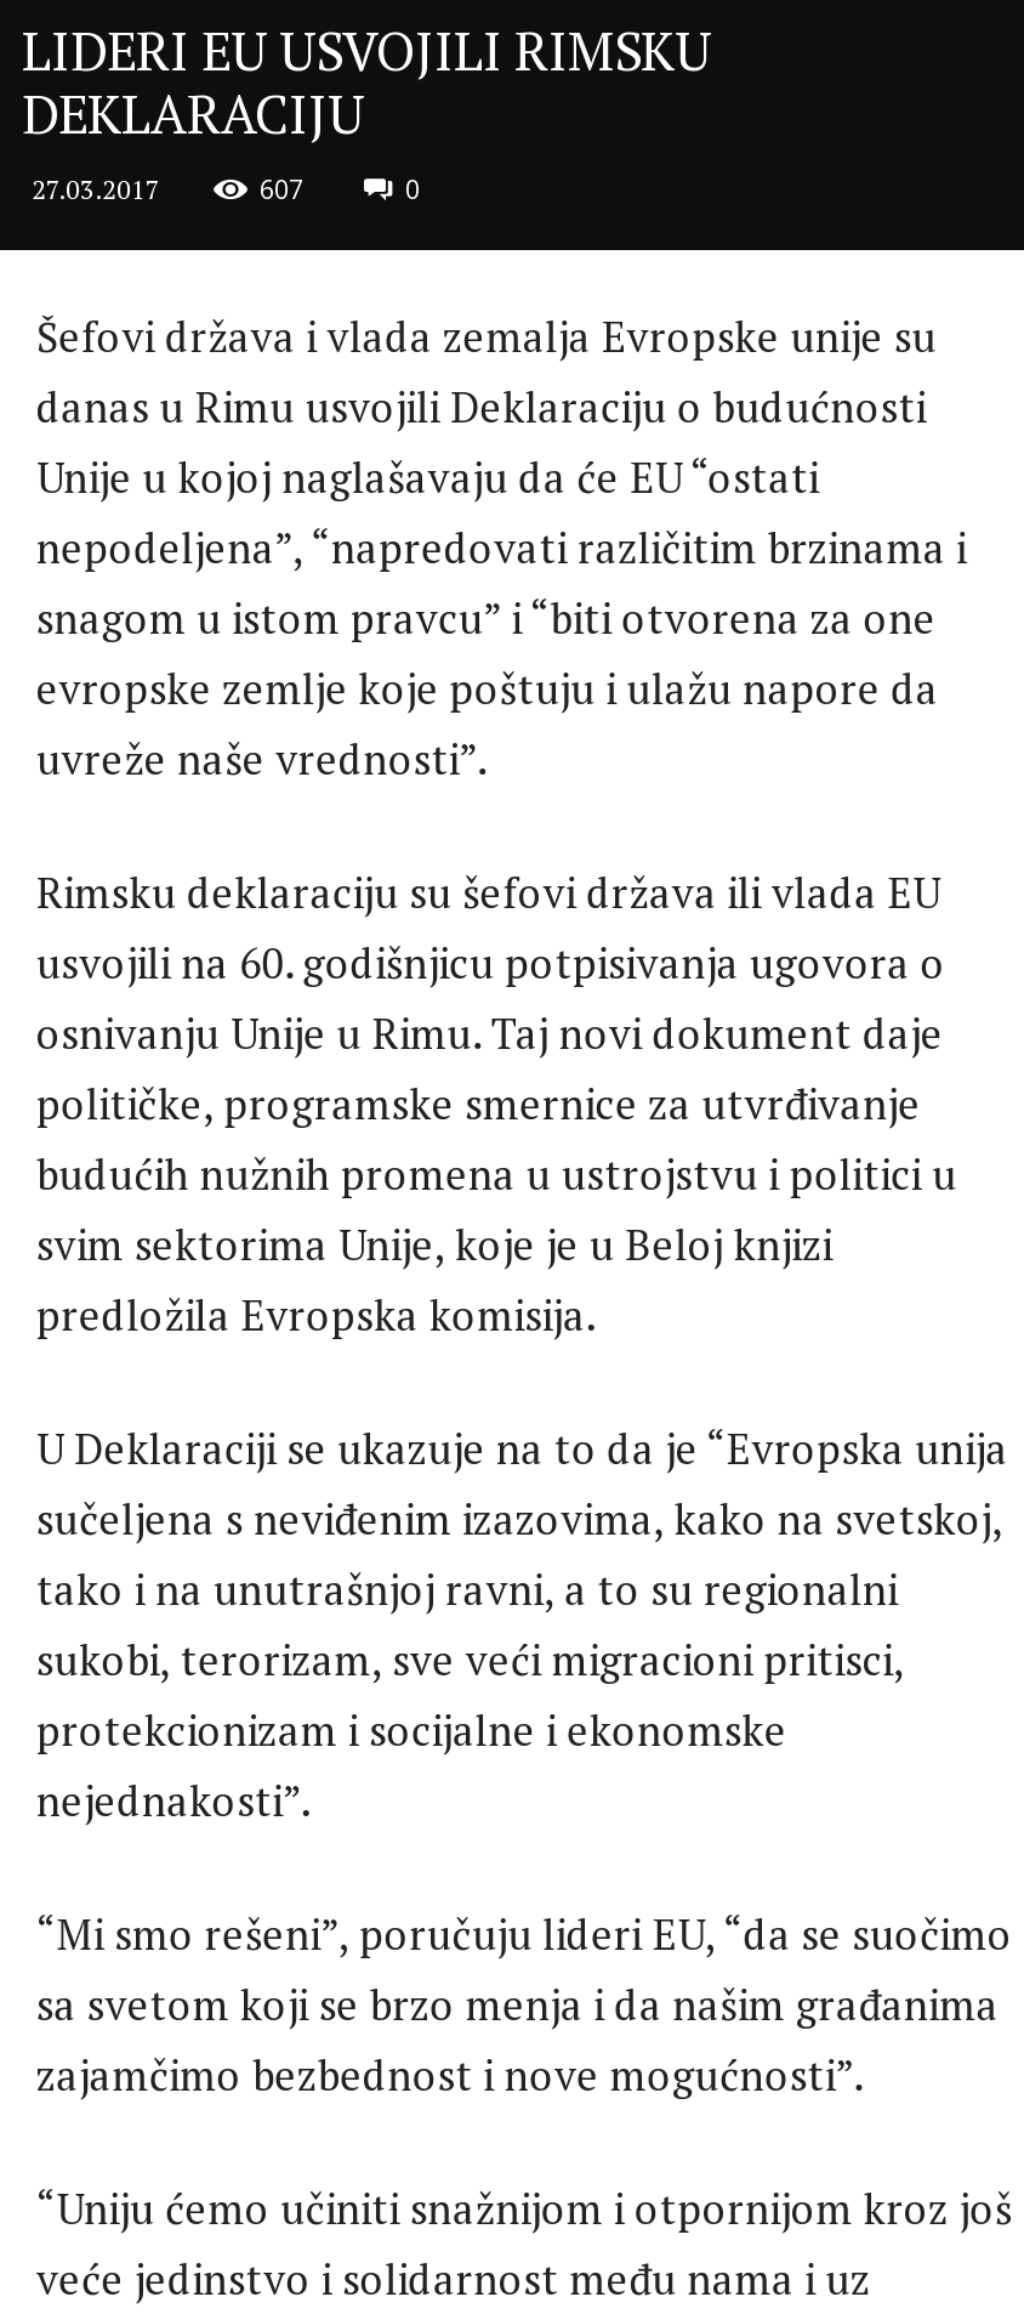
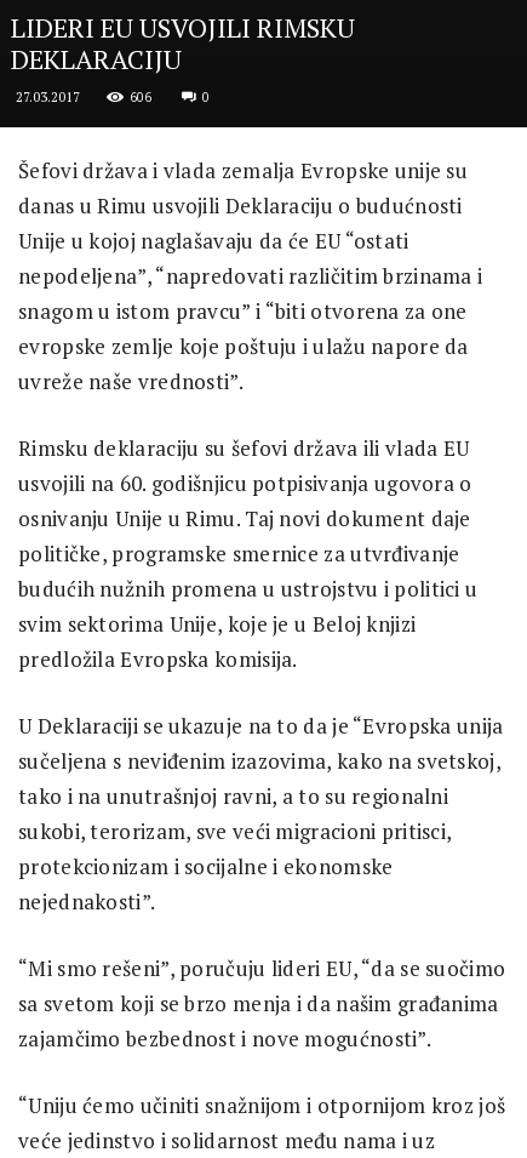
- 607
+ 606
